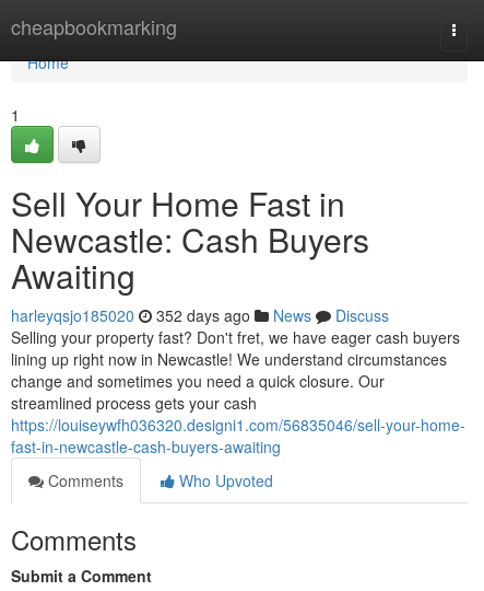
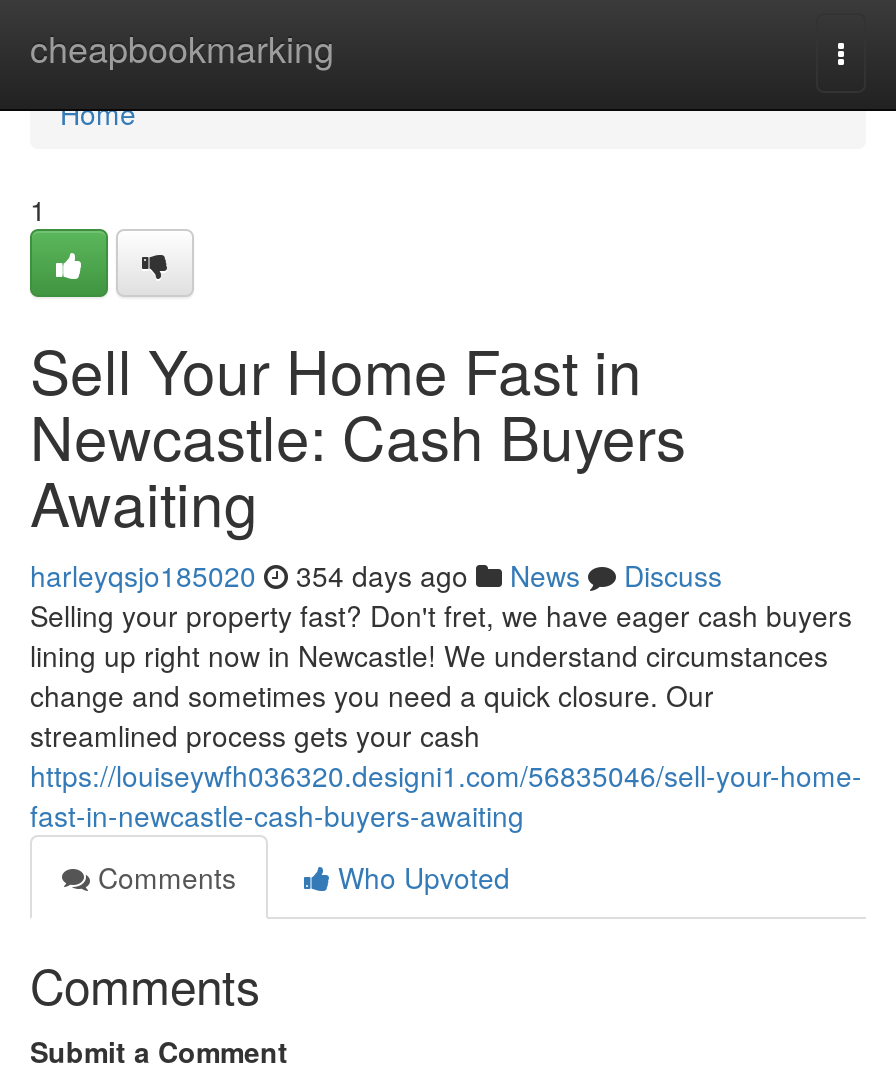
- harleyqsjo185020 352 days ago News Discuss
+ harleyqsjo185020 354 days ago News Discuss
